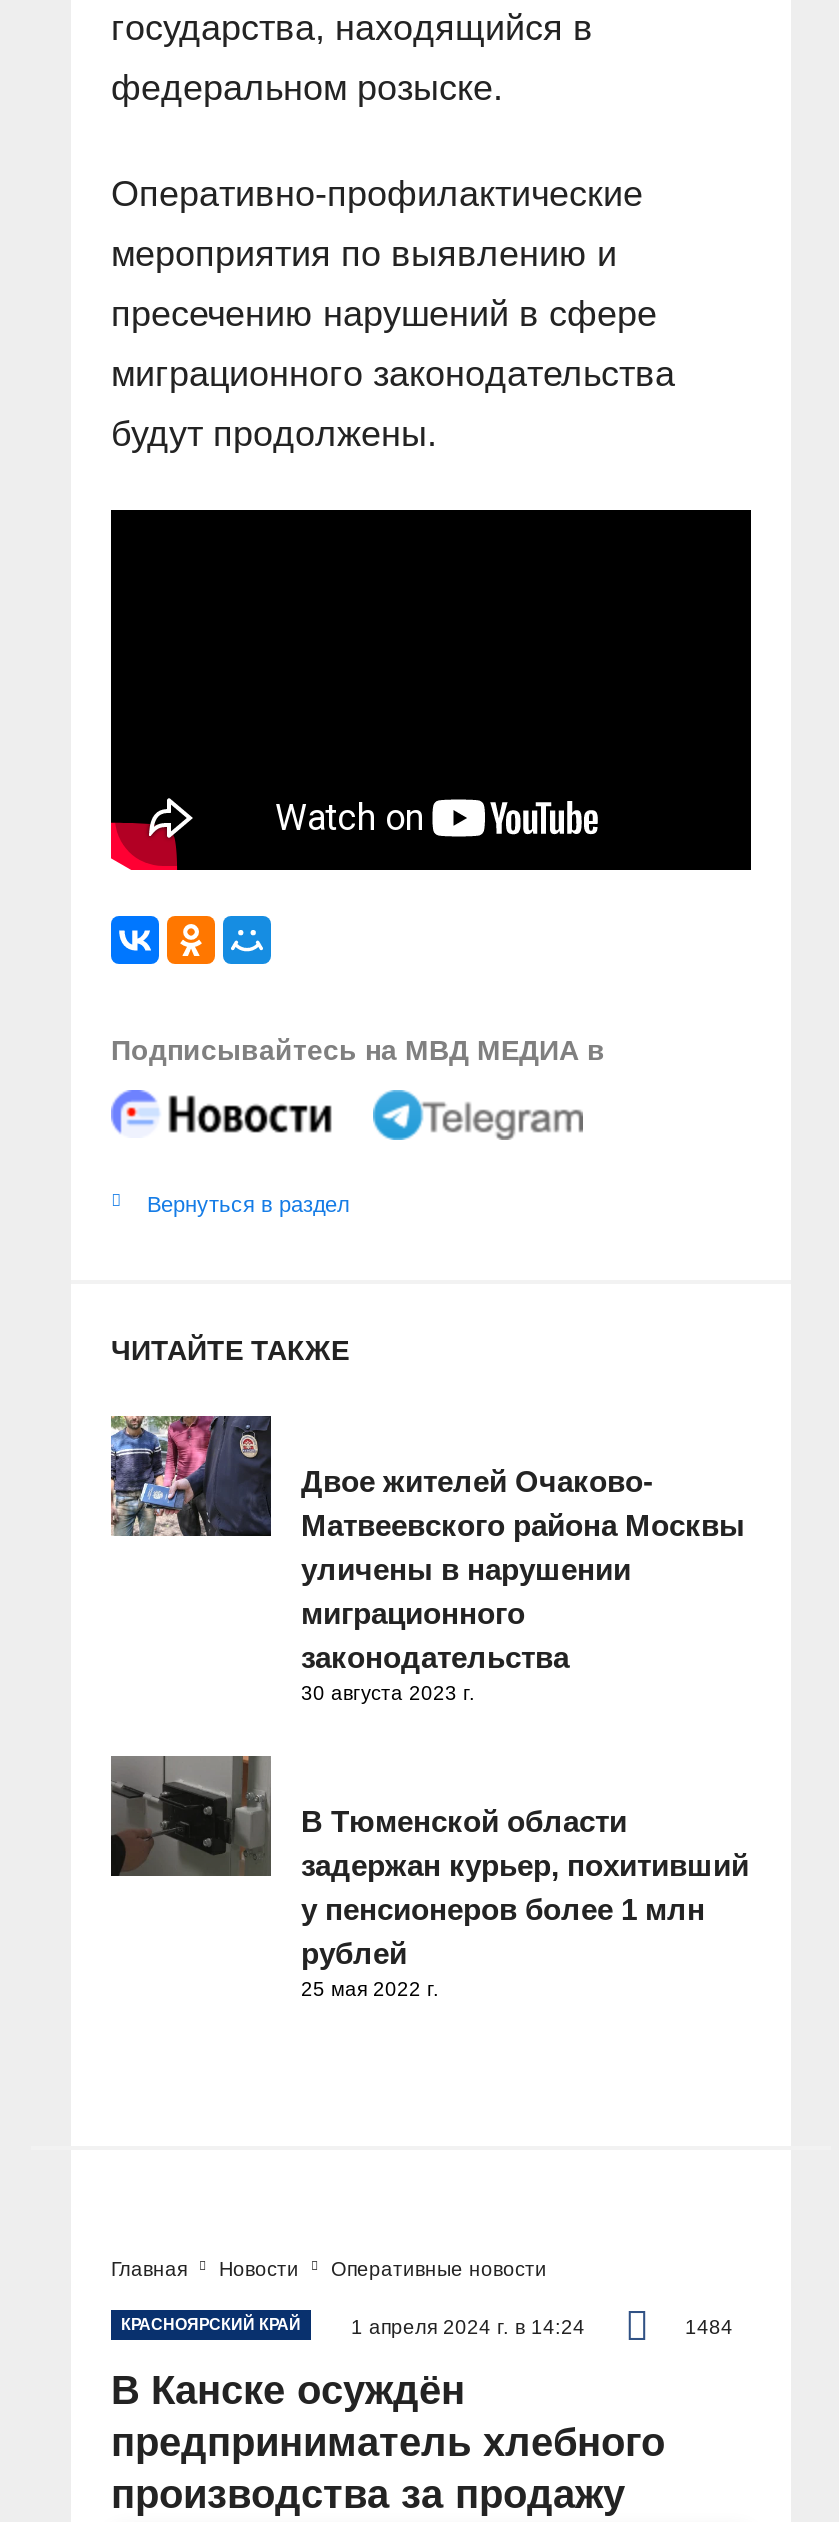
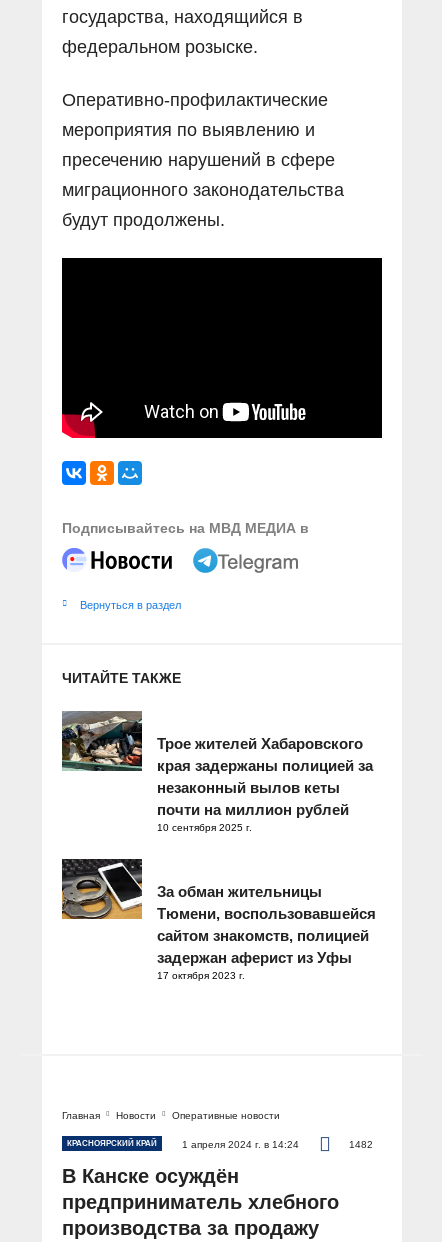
- [image]
- Двое жителей Очаково-
- Матвеевского района Москвы
- уличены в нарушении
- миграционного
- законодательства
- 30 августа 2023 г.
+ [image]
+ Трое жителей Хабаровского
+ края задержаны полицией за
+ незаконный вылов кеты
+ почти на миллион рублей
+ 10 сентября 2025 г.

- [image]
- В Тюменской области
- задержан курьер, похитивший
- у пенсионеров более 1 млн
- рублей
- 25 мая 2022 г.
+ [image]
+ За обман жительницы
+ Тюмени, воспользовавшейся
+ сайтом знакомств, полицией
+ задержан аферист из Уфы
+ 17 октября 2023 г.

- 1484
+ 1482
